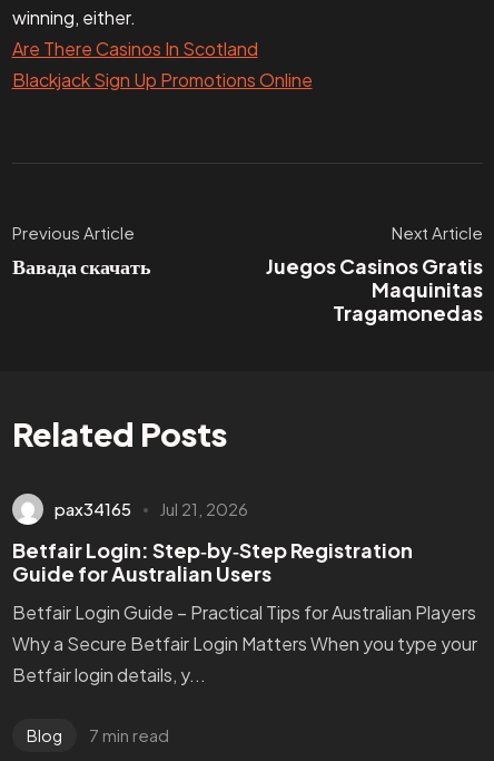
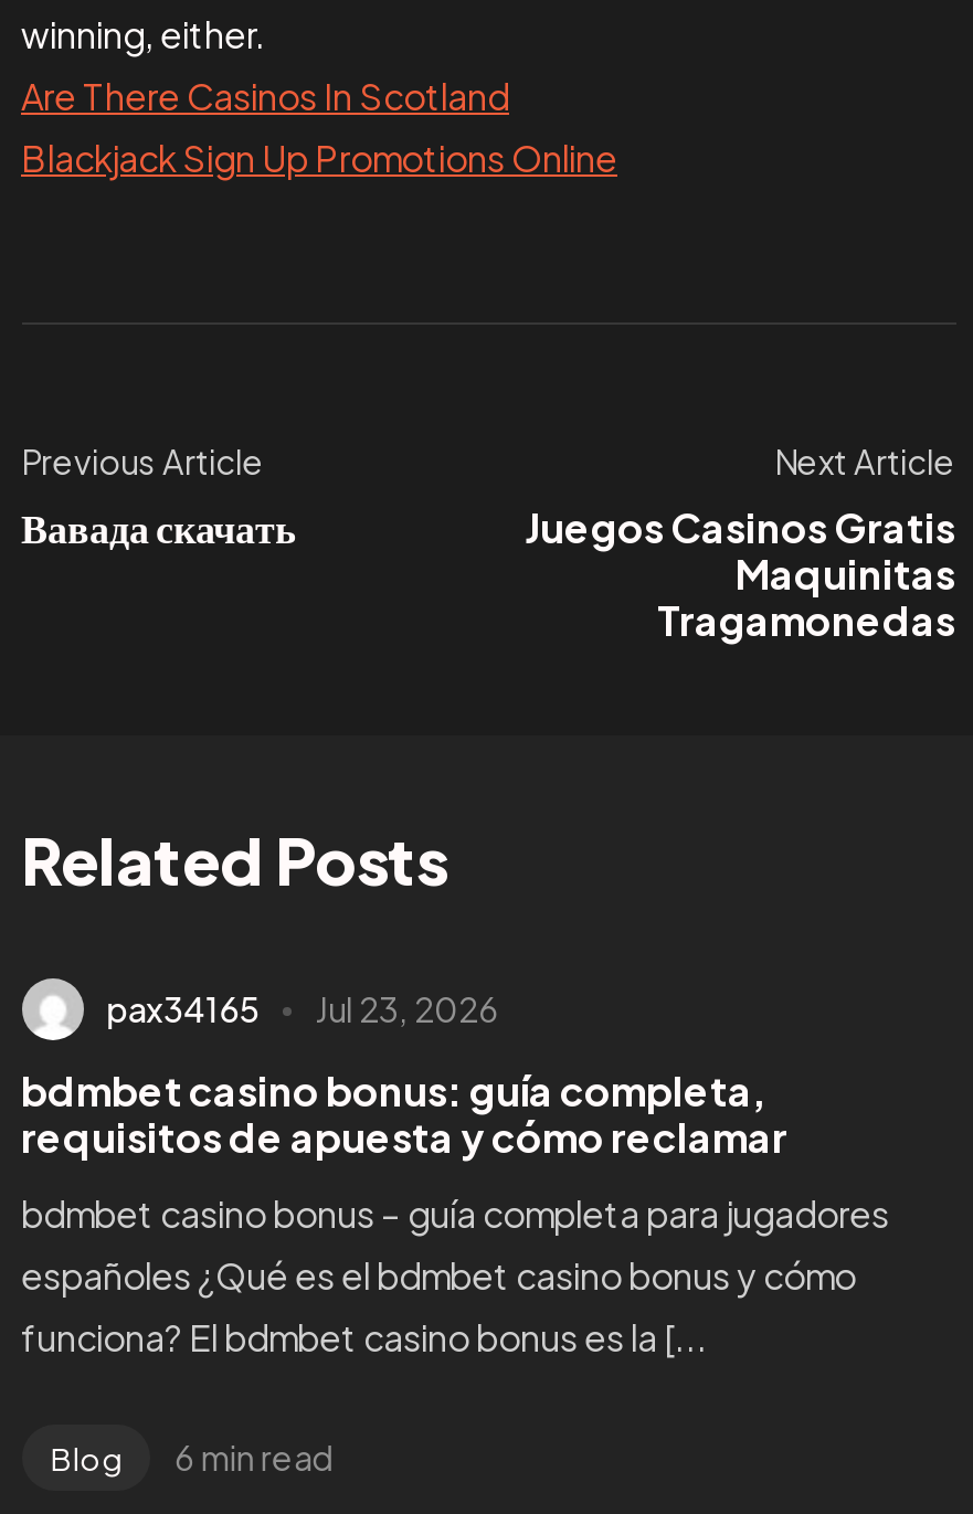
- pax34165 Jul 21, 2026
+ pax34165 Jul 23, 2026

- Betfair Login: Step‑by‑Step Registration
- Guide for Australian Users
+ bdmbet casino bonus: guía completa,
+ requisitos de apuesta y cómo reclamar

- Betfair Login Guide – Practical Tips for Australian Players
- Why a Secure Betfair Login Matters When you type your
- Betfair login details, y...
+ bdmbet casino bonus – guía completa para jugadores
+ españoles ¿Qué es el bdmbet casino bonus y cómo
+ funciona? El bdmbet casino bonus es la [...

- Blog 7 min read
+ Blog 6 min read
